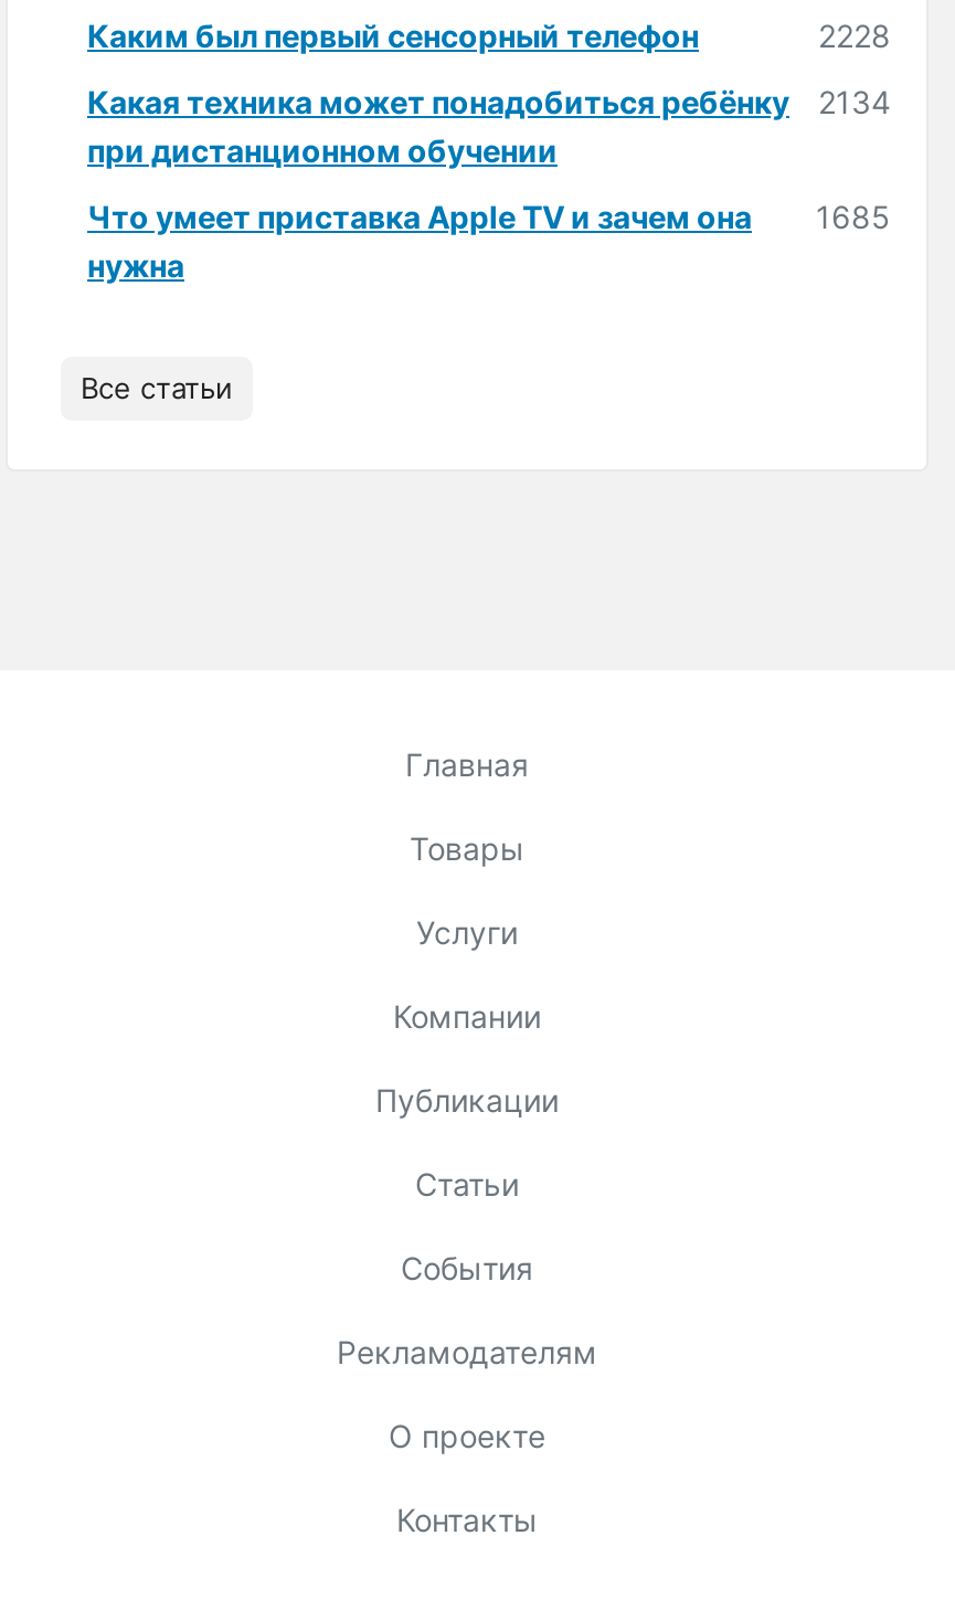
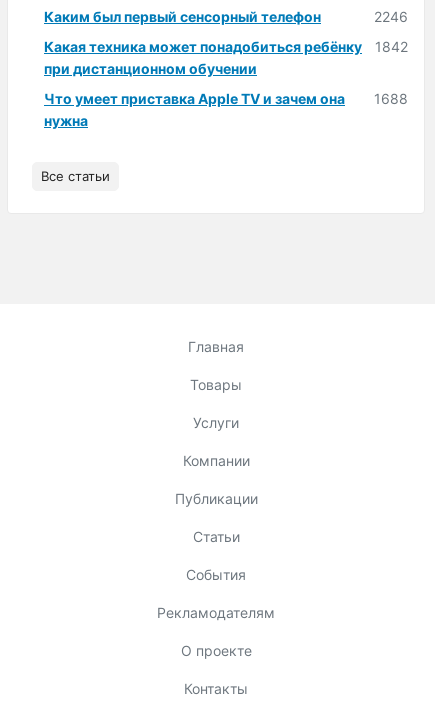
- 2228
+ 2246

- Какая техника может понадобиться ребёнку 2134
+ Какая техника может понадобиться ребёнку 1842

- Что умеет приставка Apple TV и зачем она 1685
+ Что умеет приставка Apple TV и зачем она 1688
